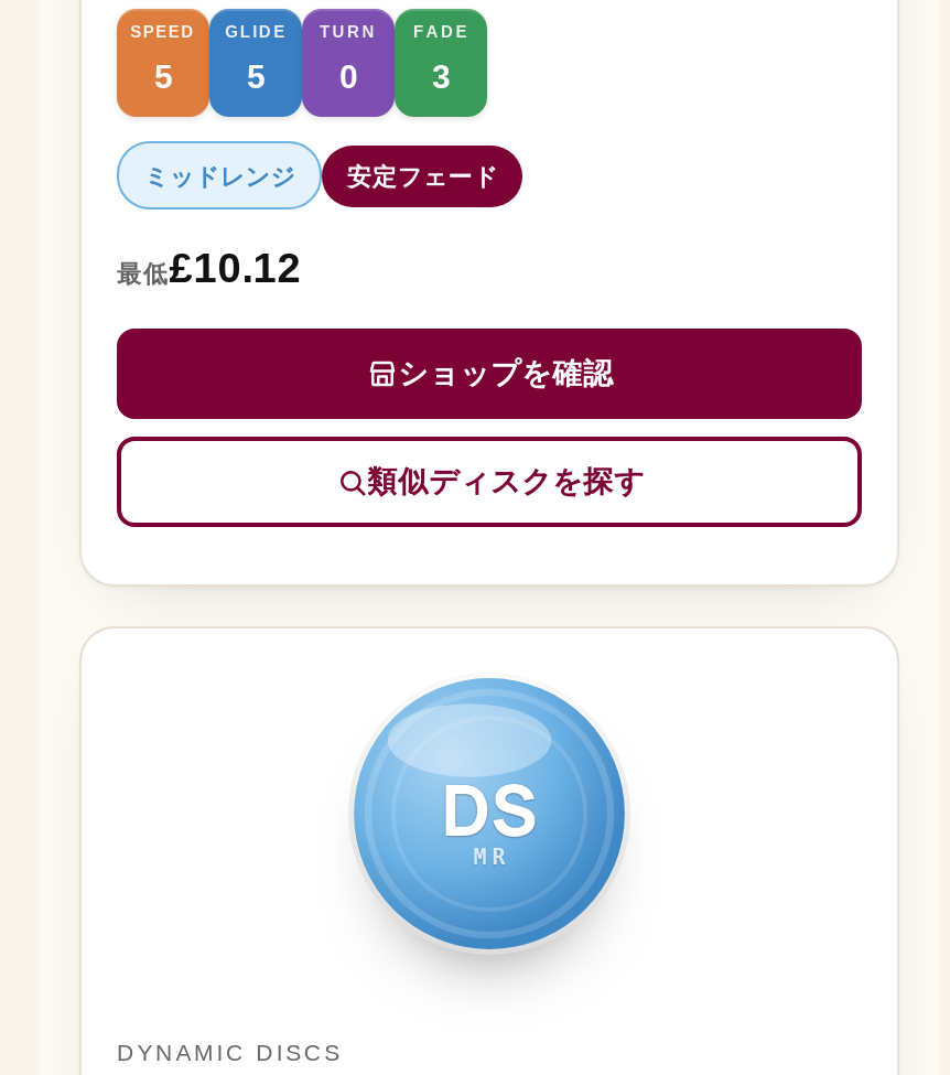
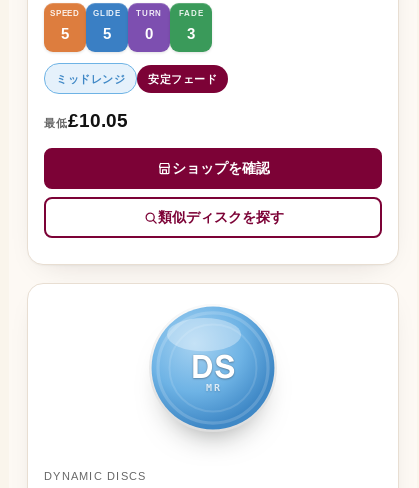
- 最低£10.12
+ 最低£10.05
